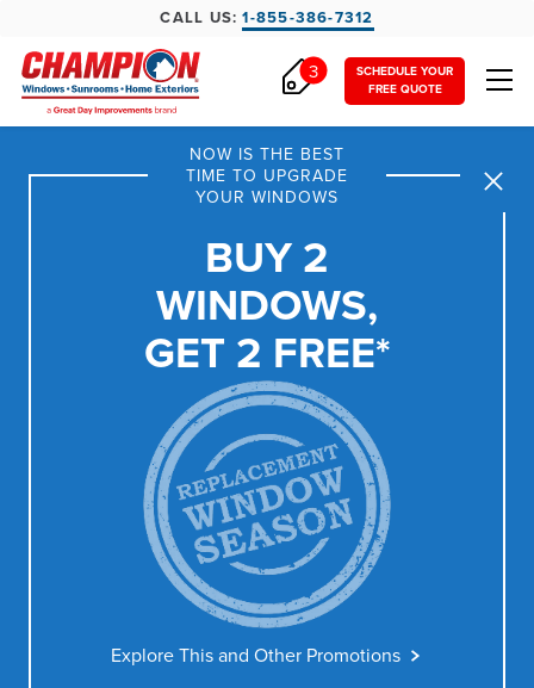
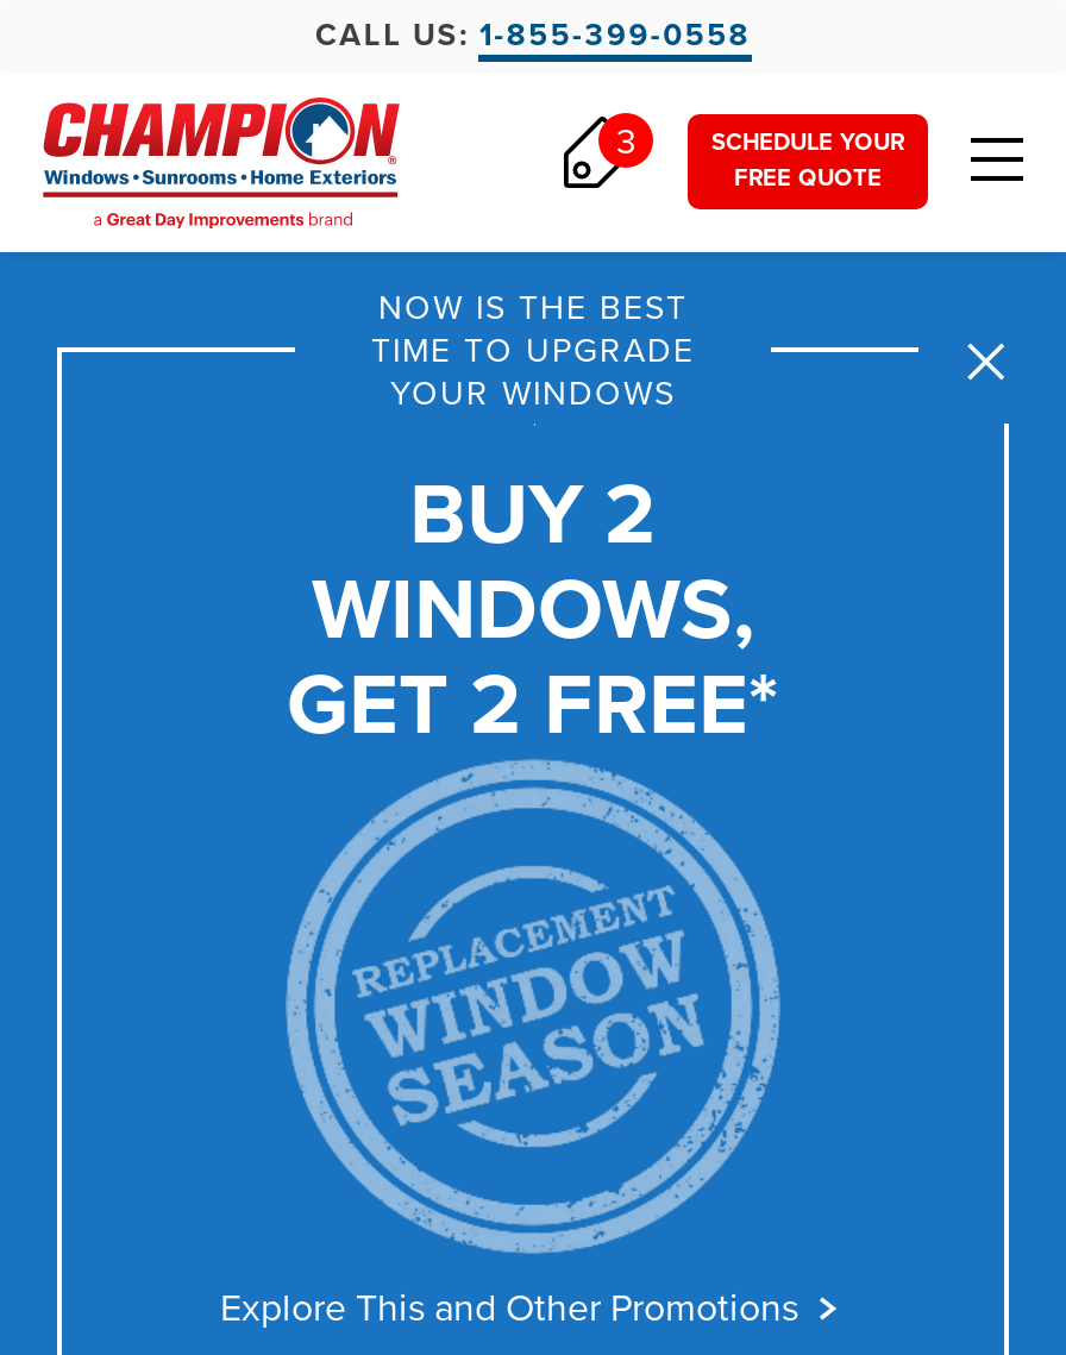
- CALL US: 1-855-386-7312
+ CALL US: 1-855-399-0558
